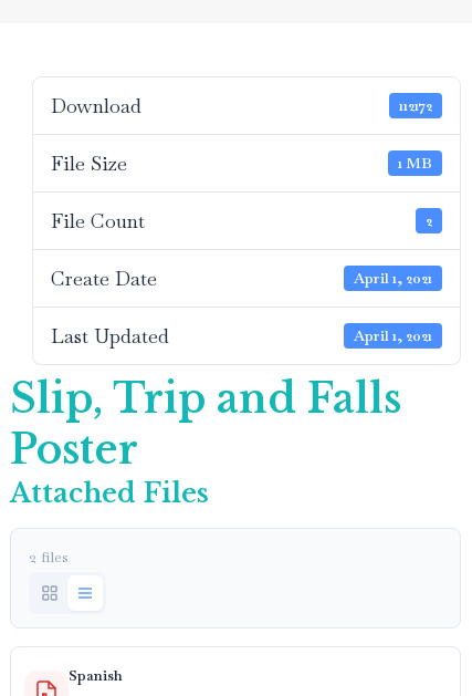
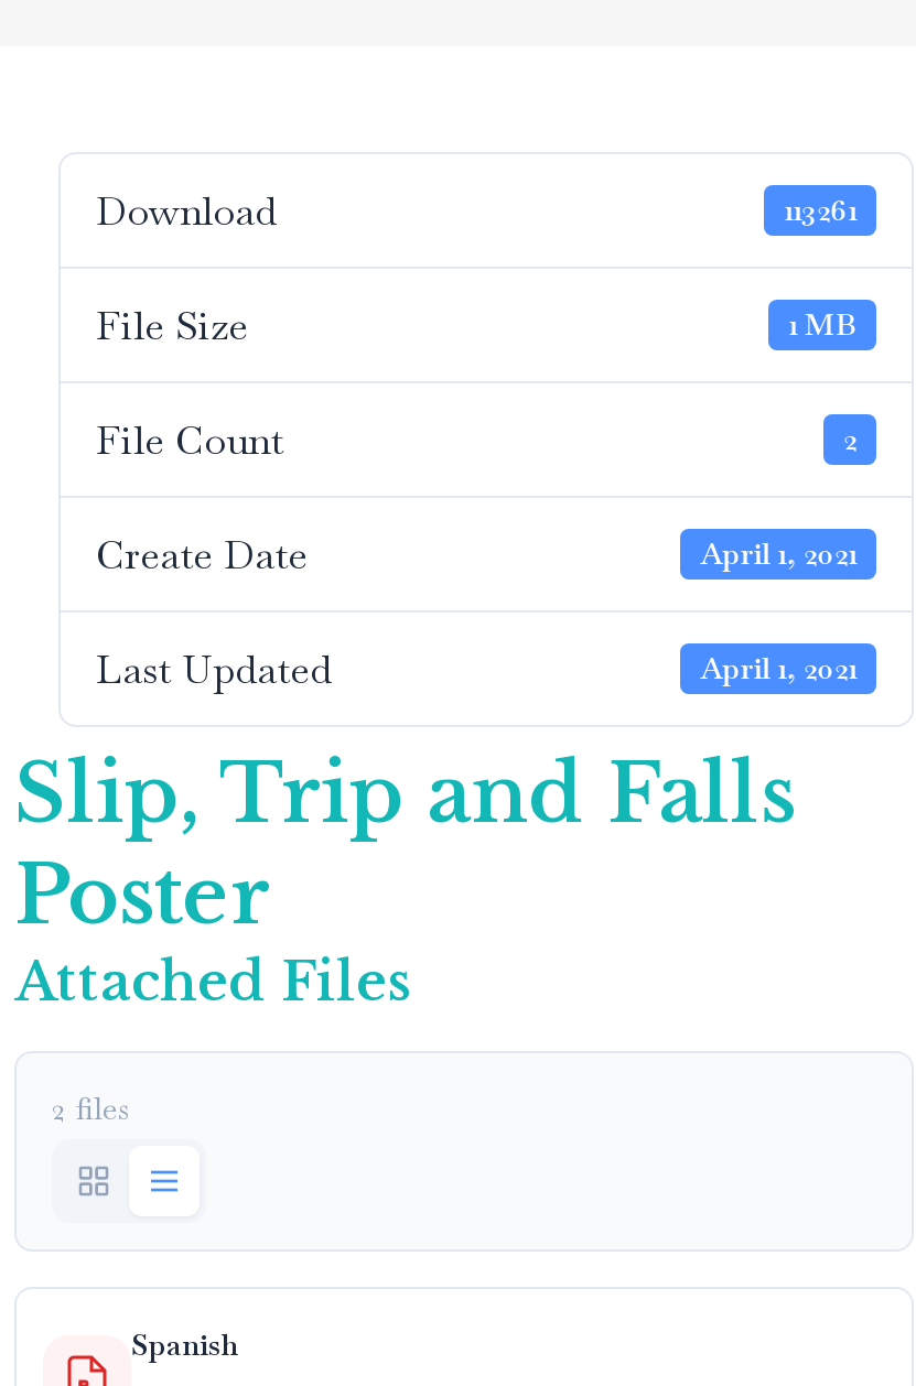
- 112172
+ 113261
